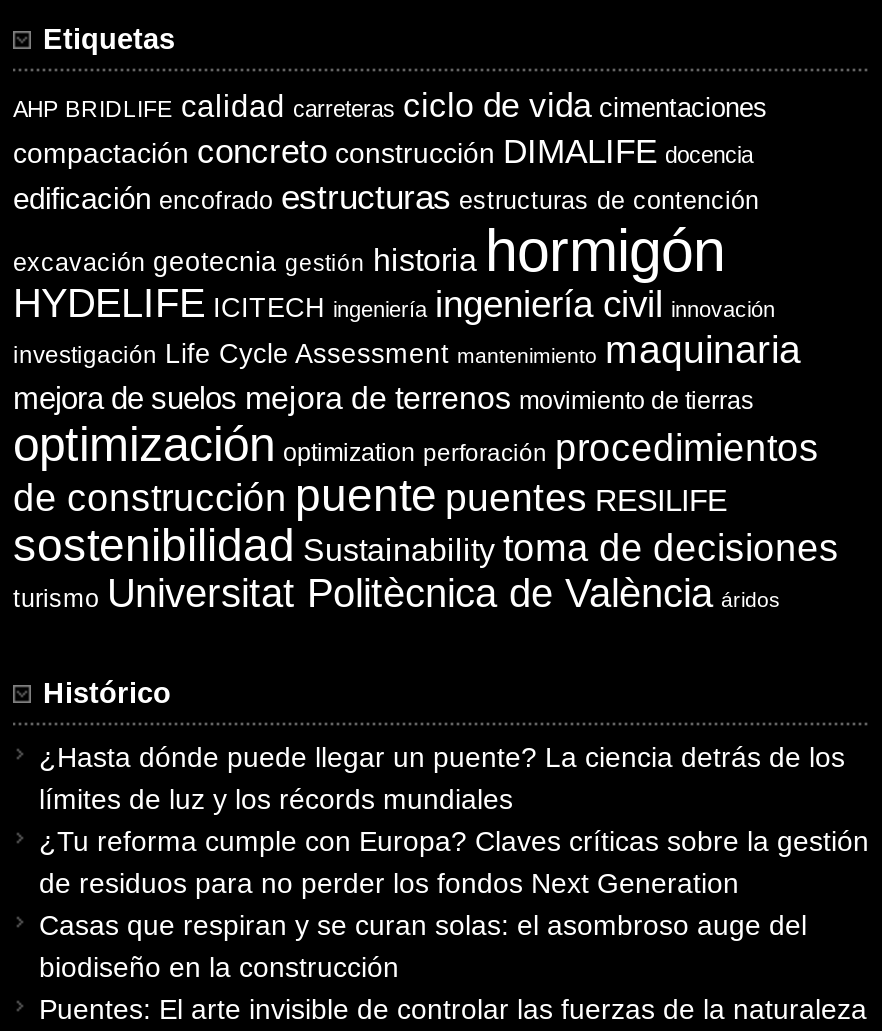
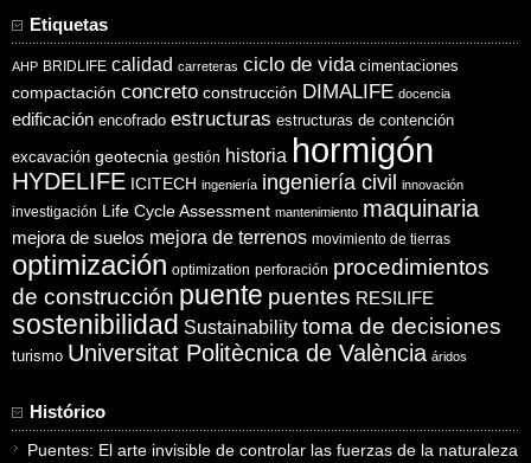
- ¿Hasta dónde puede llegar un puente? La ciencia detrás de los
- límites de luz y los récords mundiales
- ¿Tu reforma cumple con Europa? Claves críticas sobre la gestión
- de residuos para no perder los fondos Next Generation
- Casas que respiran y se curan solas: el asombroso auge del
- biodiseño en la construcción
